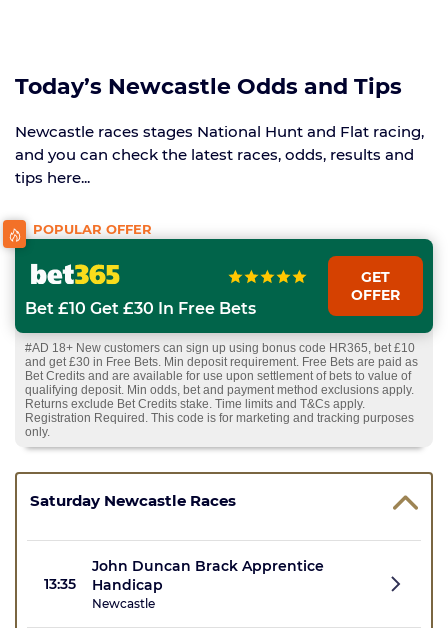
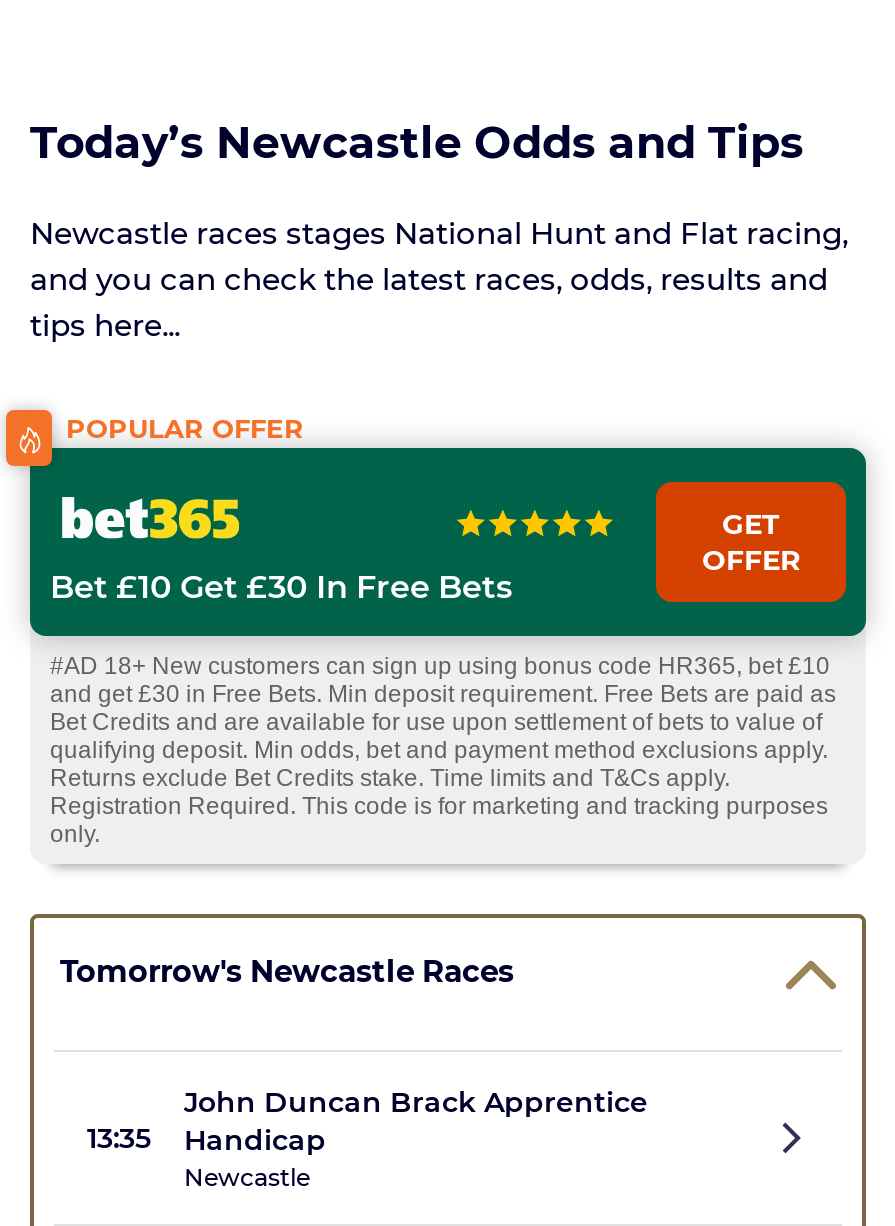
- Saturday Newcastle Races
+ Tomorrow's Newcastle Races
